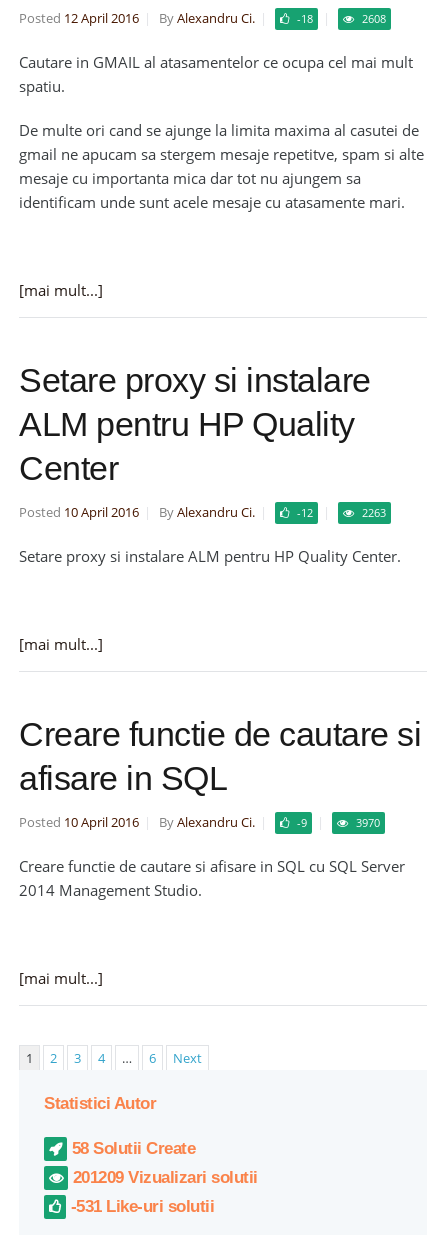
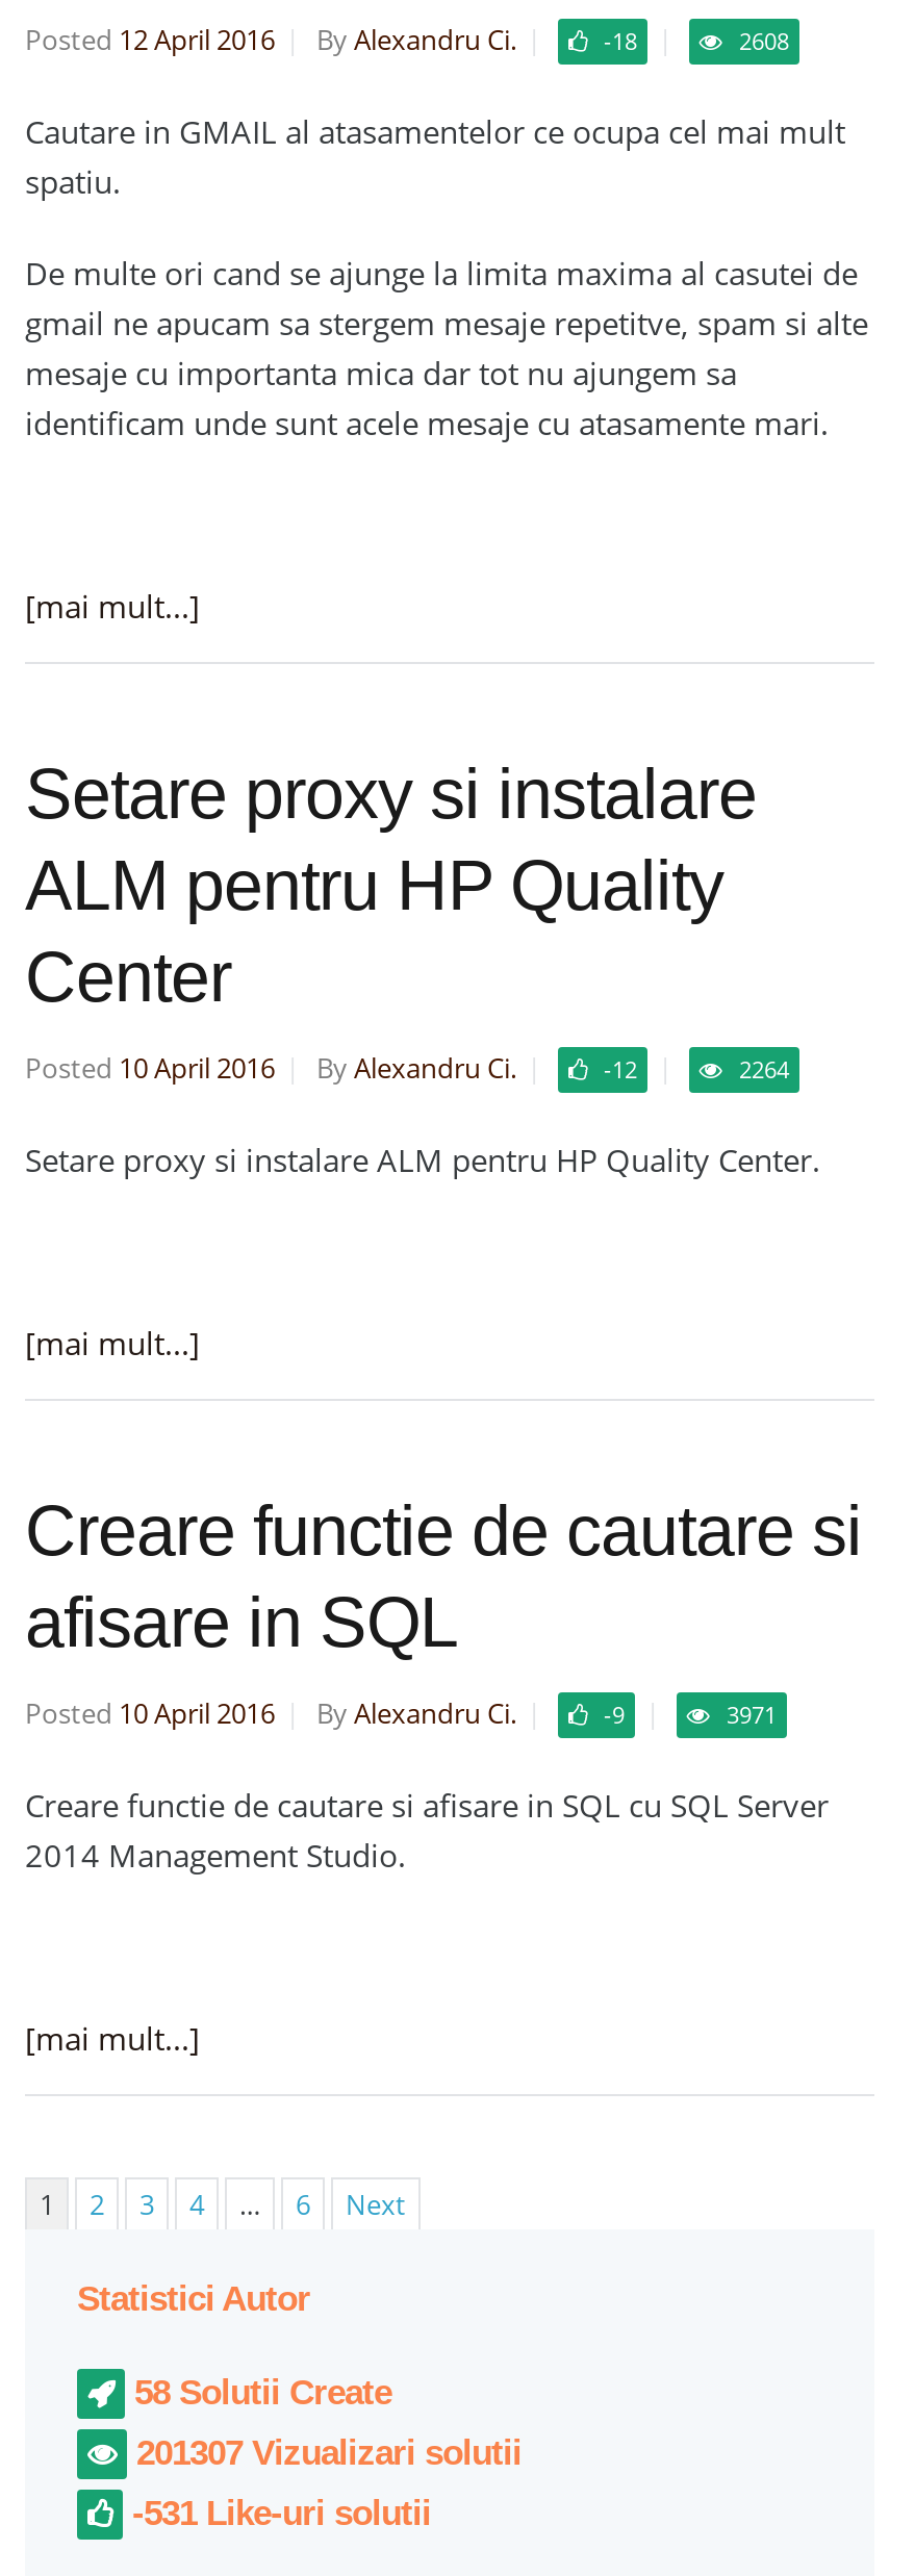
- 2263
+ 2264

- 3970
+ 3971

- 201209 Vizualizari solutii
+ 201307 Vizualizari solutii
